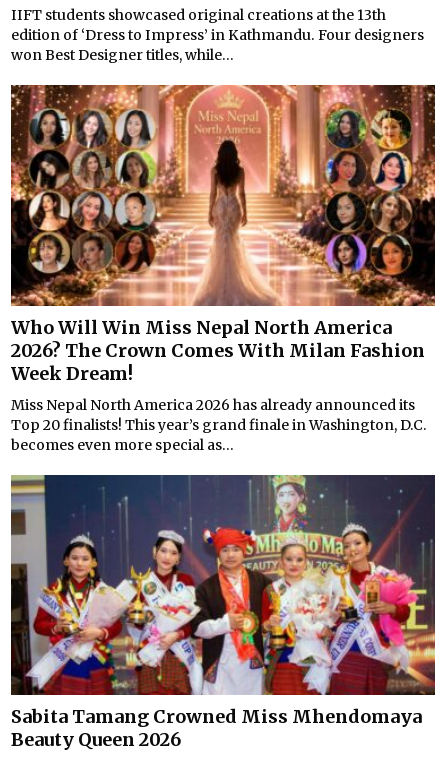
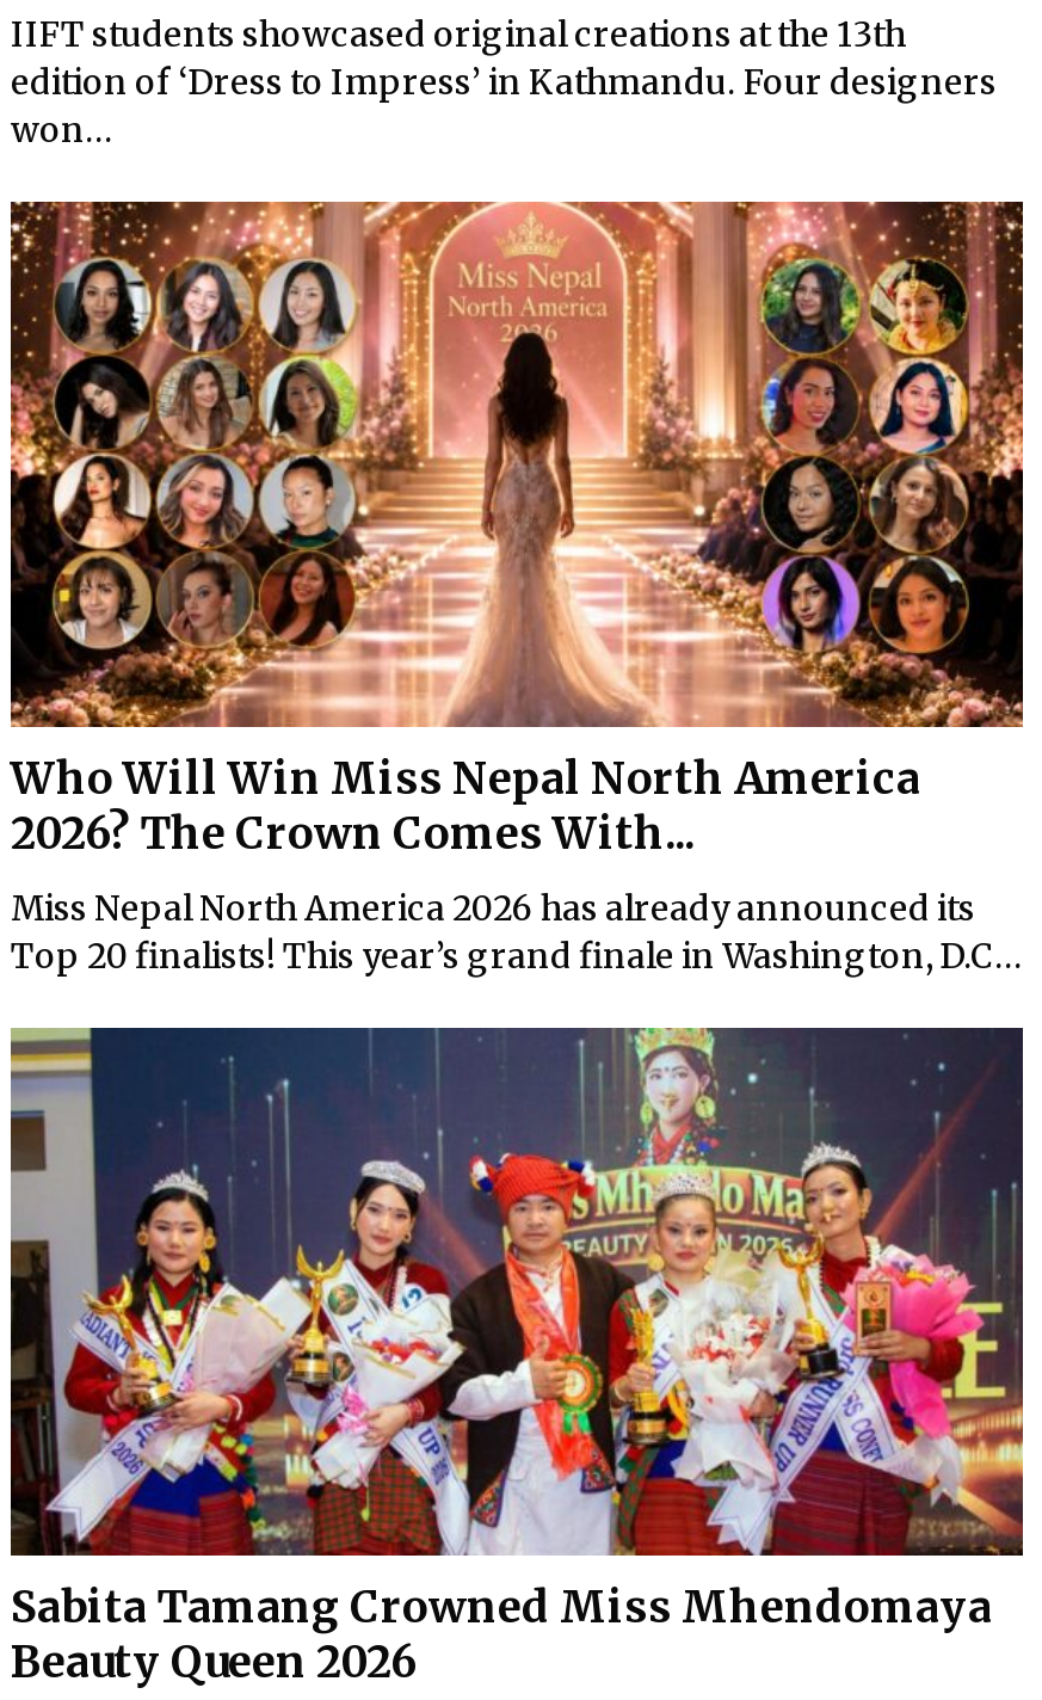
- won Best Designer titles, while...
+ won...

- 2026? The Crown Comes With Milan Fashion
- Week Dream!
+ 2026? The Crown Comes With...

- Top 20 finalists! This year’s grand finale in Washington, D.C.
- becomes even more special as...
+ Top 20 finalists! This year’s grand finale in Washington, D.C...
